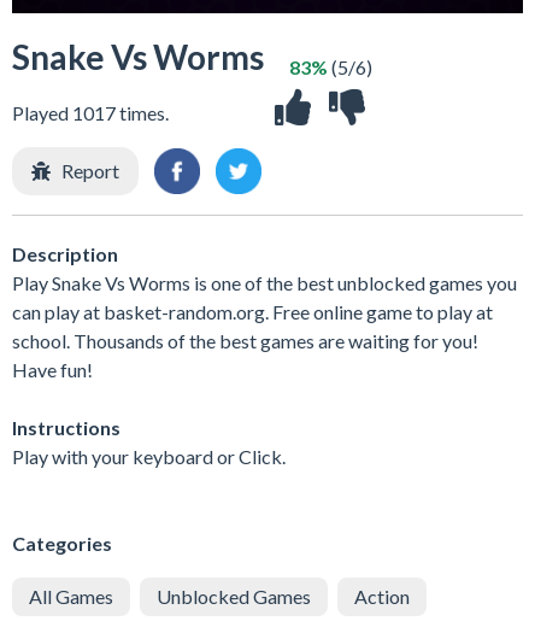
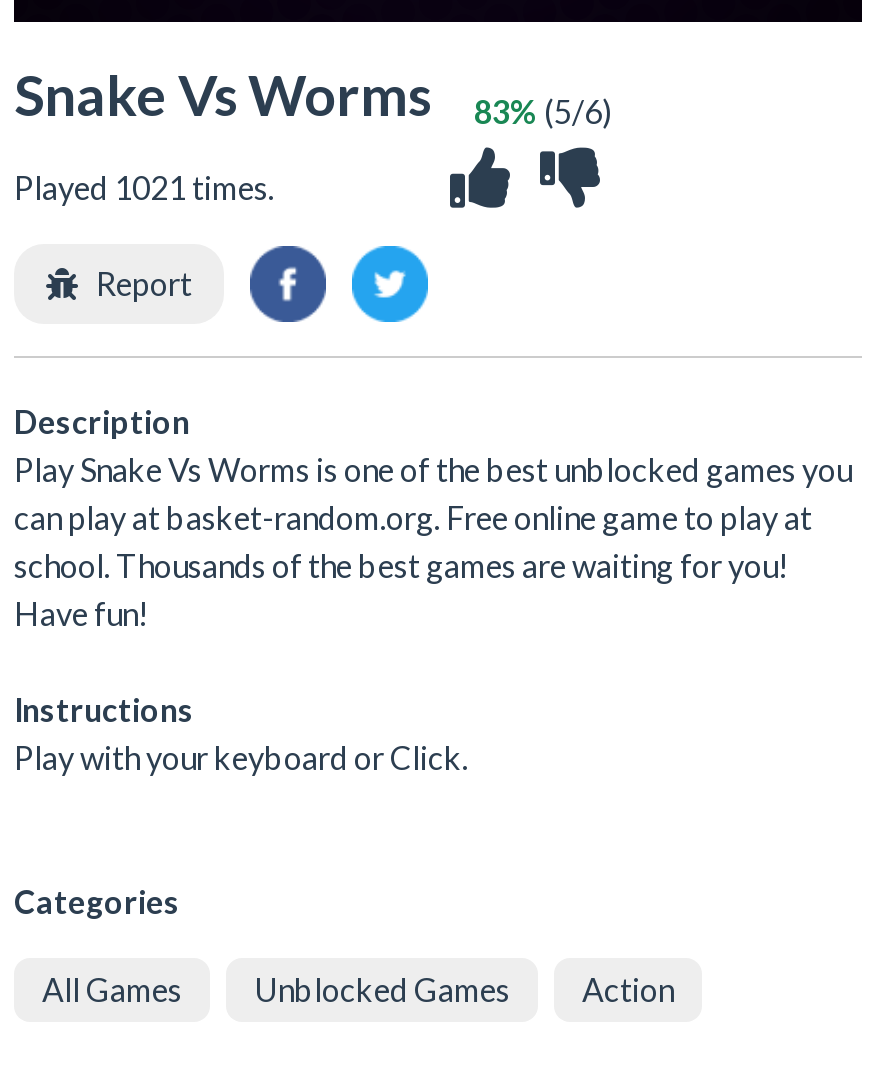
- Played 1017 times.
+ Played 1021 times.
